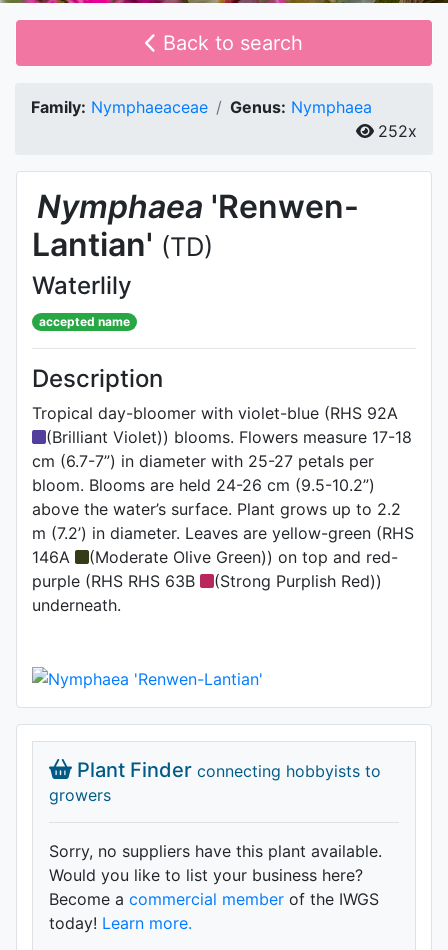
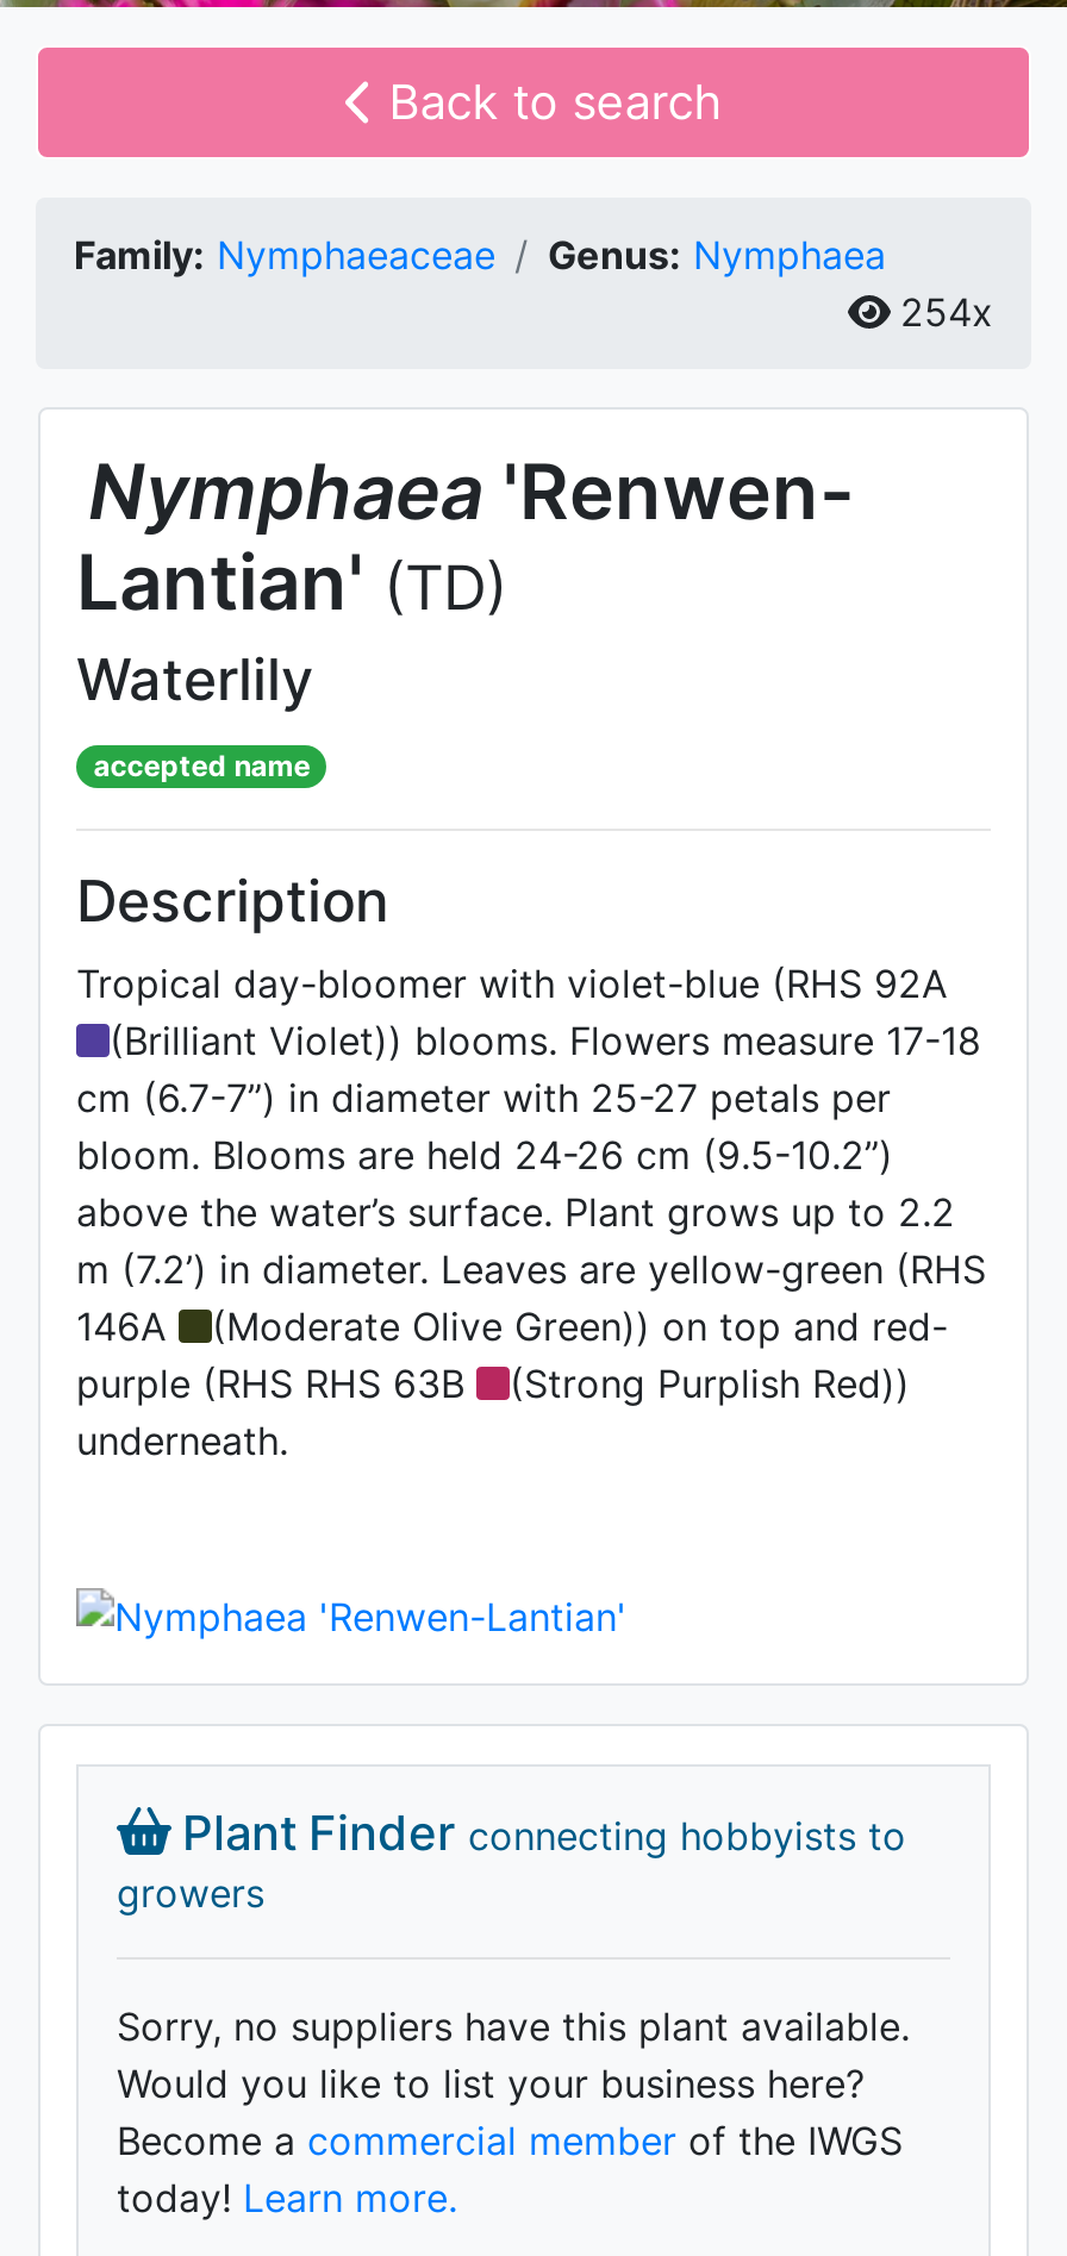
- 252x
+ 254x
